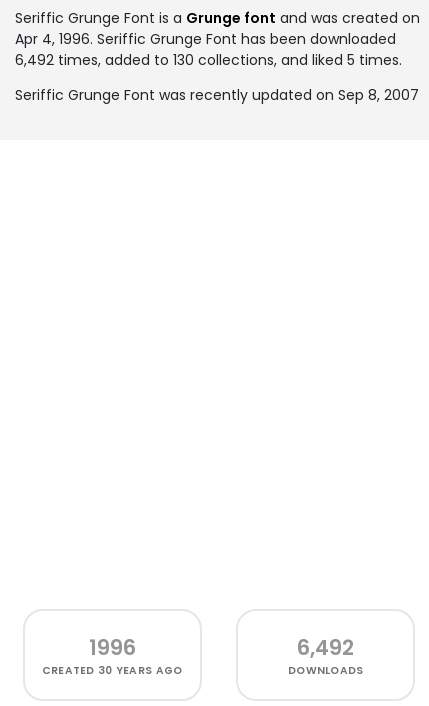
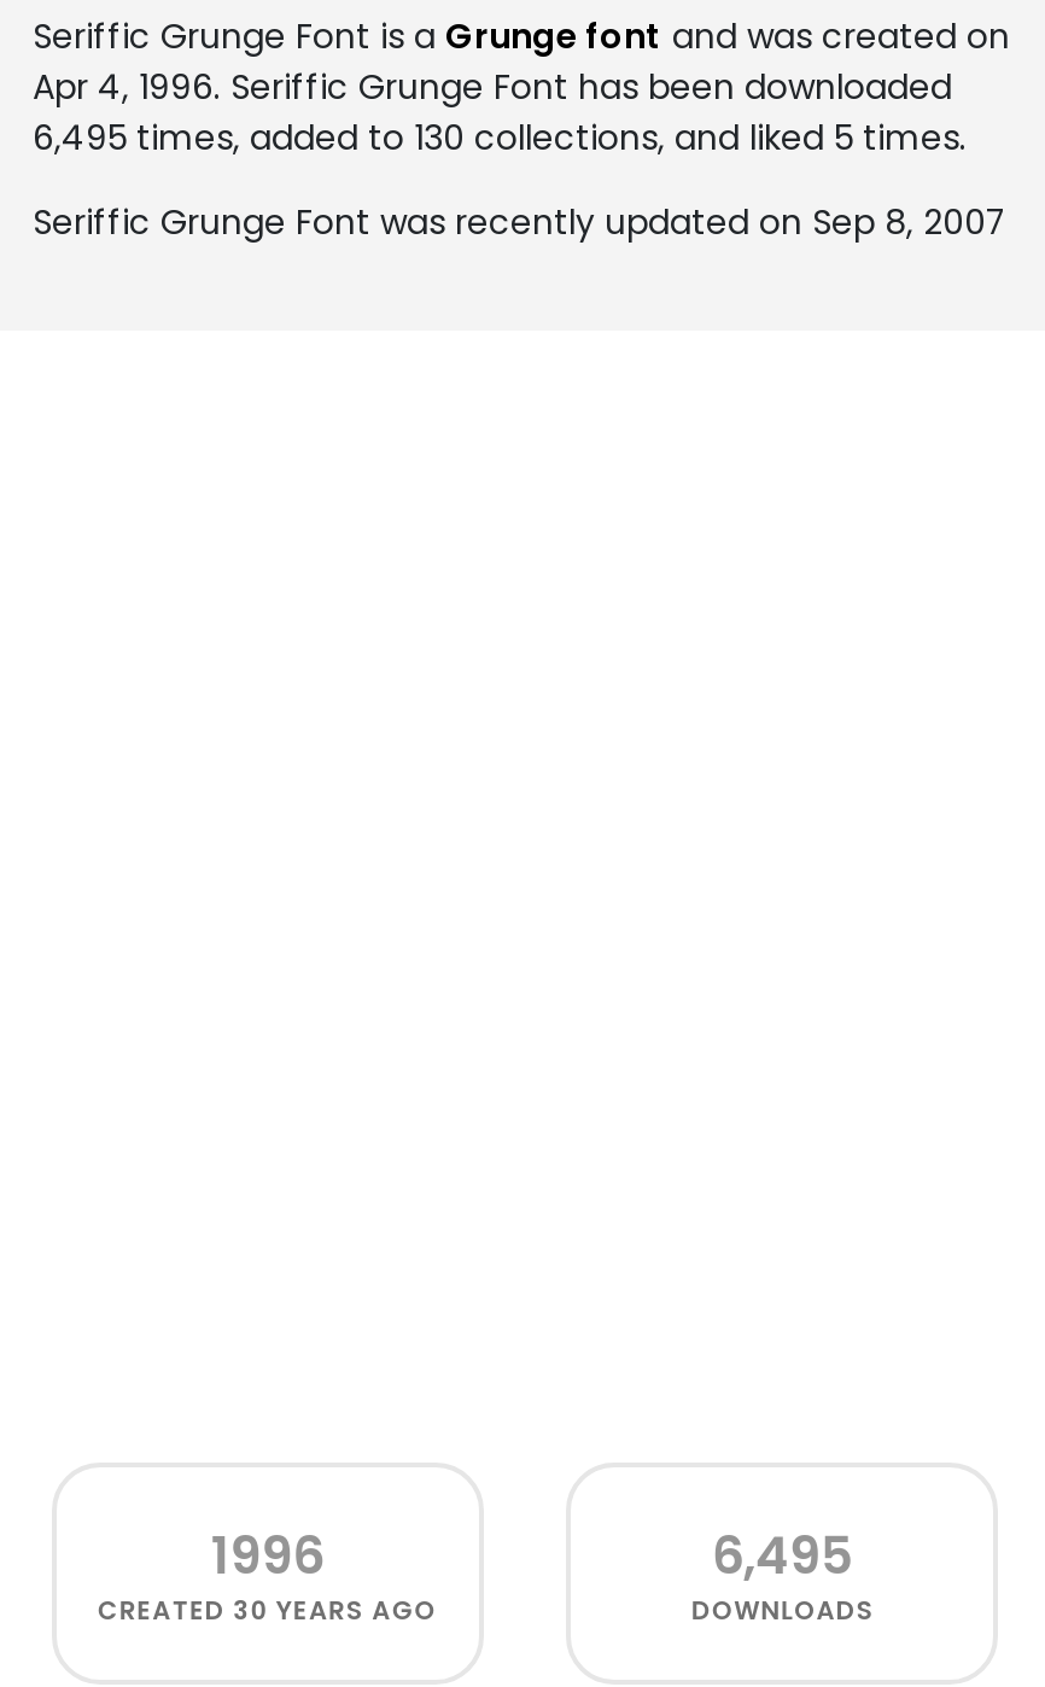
- 6,492 times, added to 130 collections, and liked 5 times.
+ 6,495 times, added to 130 collections, and liked 5 times.

- 6,492
+ 6,495
